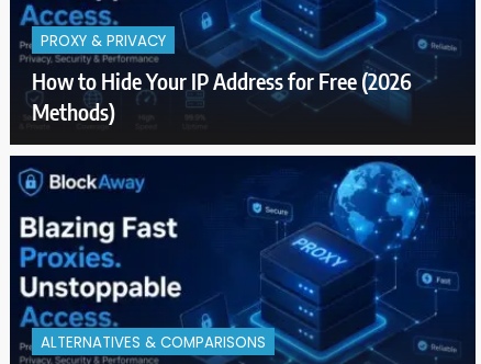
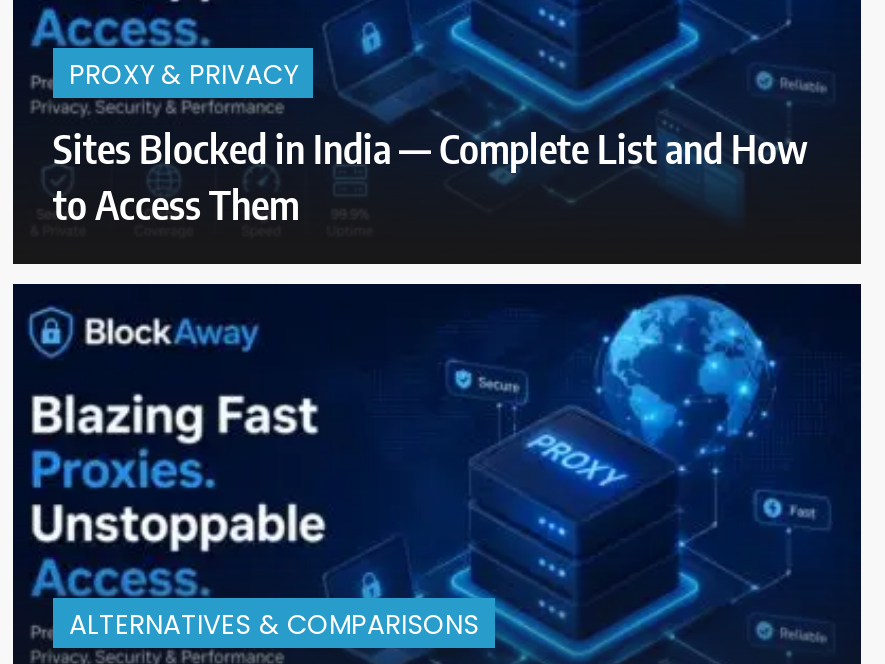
- How to Hide Your IP Address for Free (2026
- Methods)
+ Sites Blocked in India — Complete List and How
+ to Access Them
